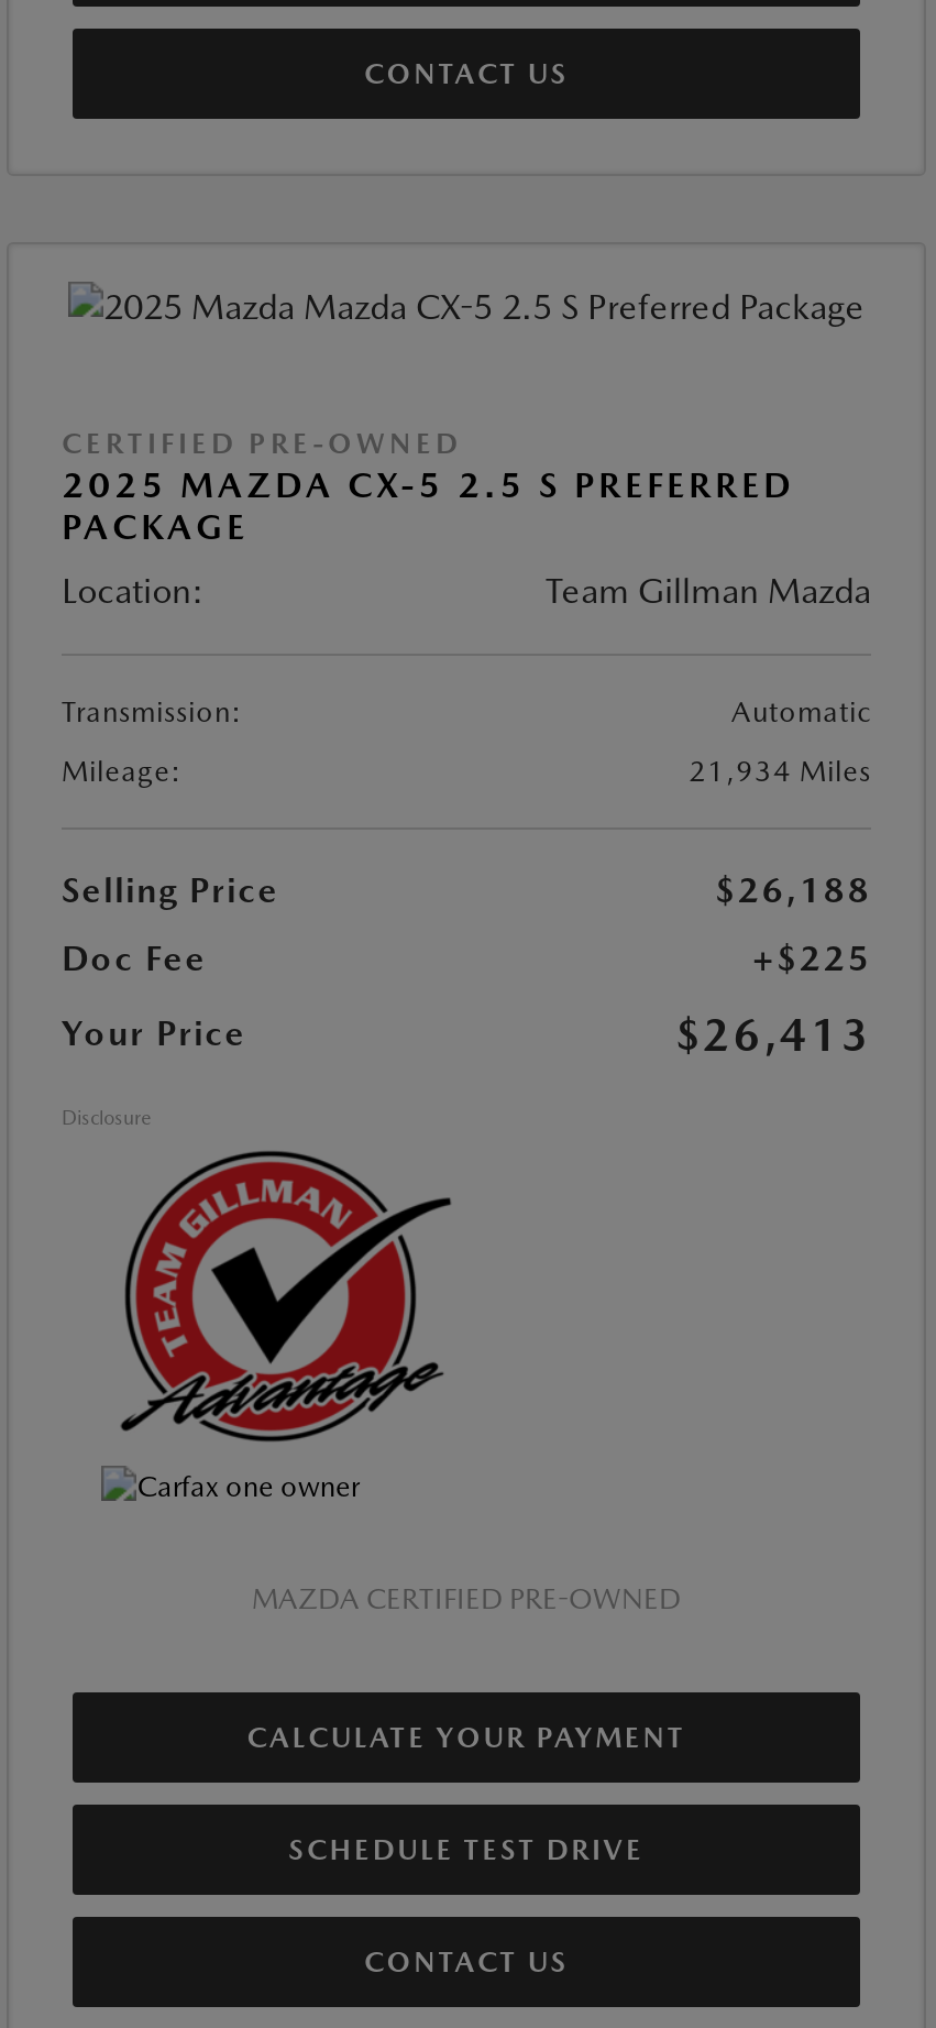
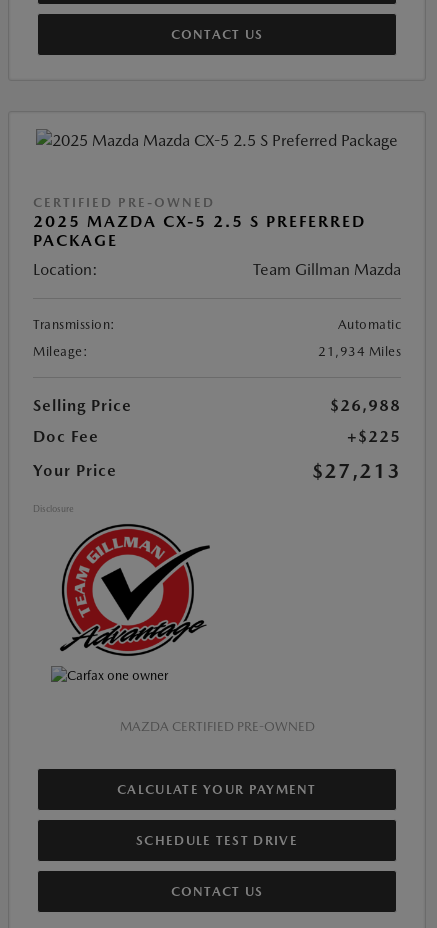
- $26,188
+ $26,988

- $26,413
+ $27,213
